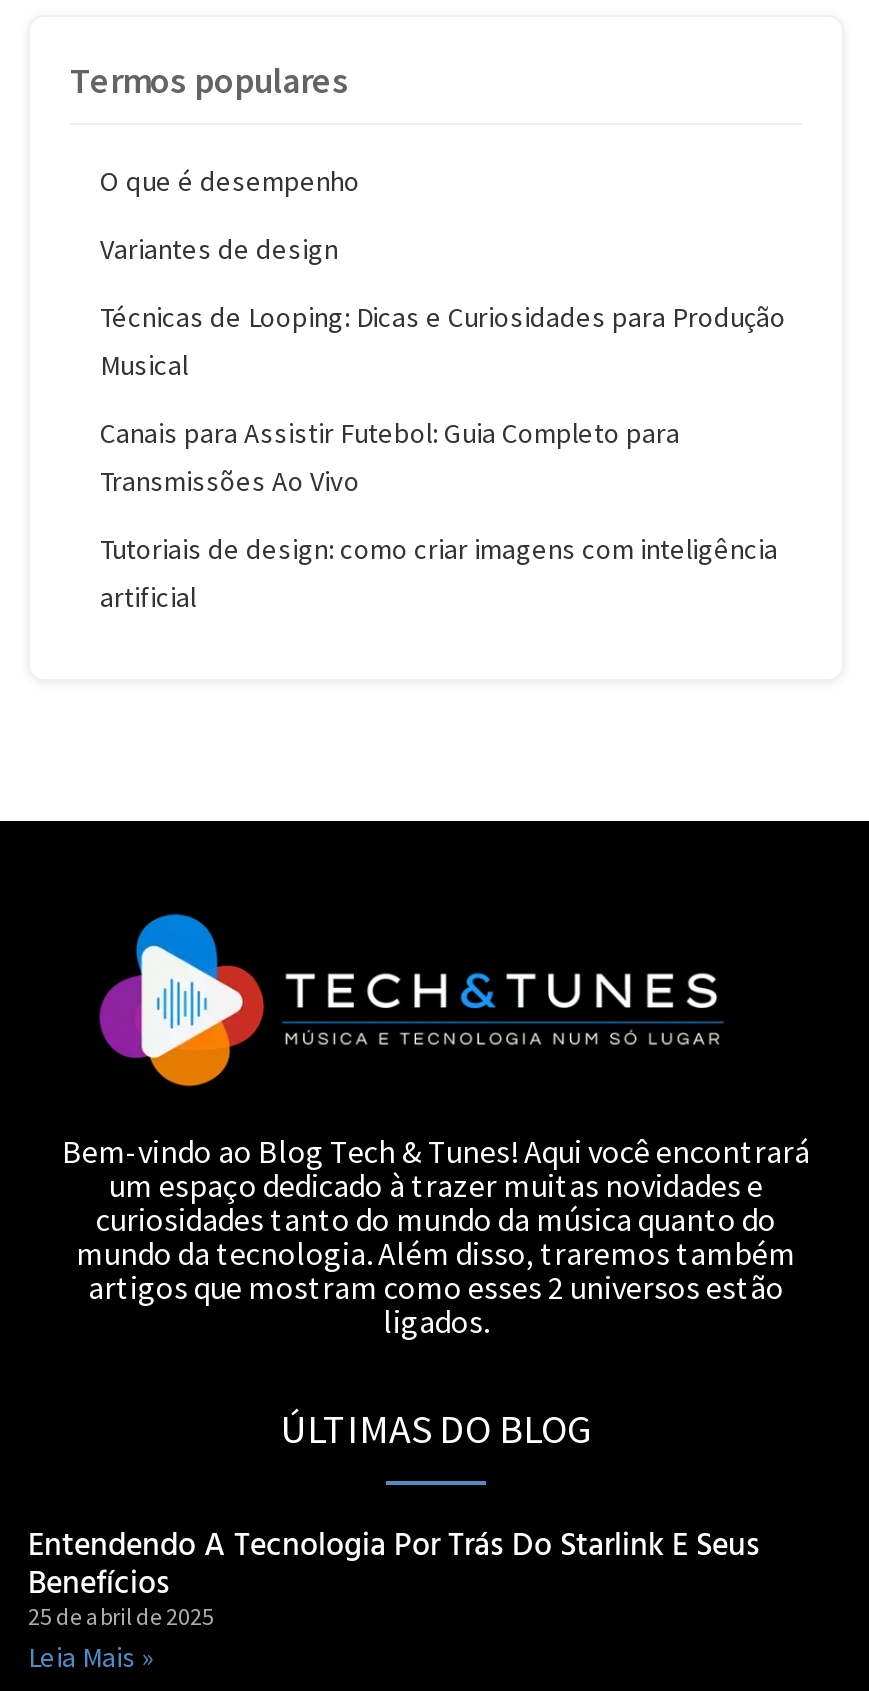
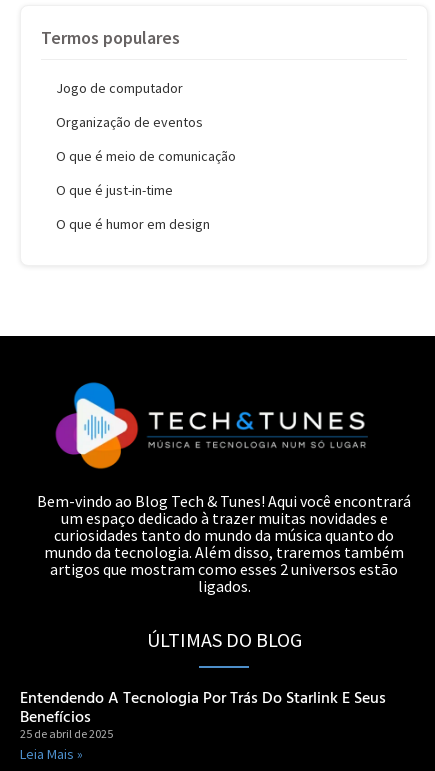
- O que é desempenho
+ Jogo de computador

- Variantes de design
+ Organização de eventos

- Técnicas de Looping: Dicas e Curiosidades para Produção
- Musical
+ O que é meio de comunicação

- Canais para Assistir Futebol: Guia Completo para
- Transmissões Ao Vivo
+ O que é just-in-time

- Tutoriais de design: como criar imagens com inteligência
- artificial
+ O que é humor em design
